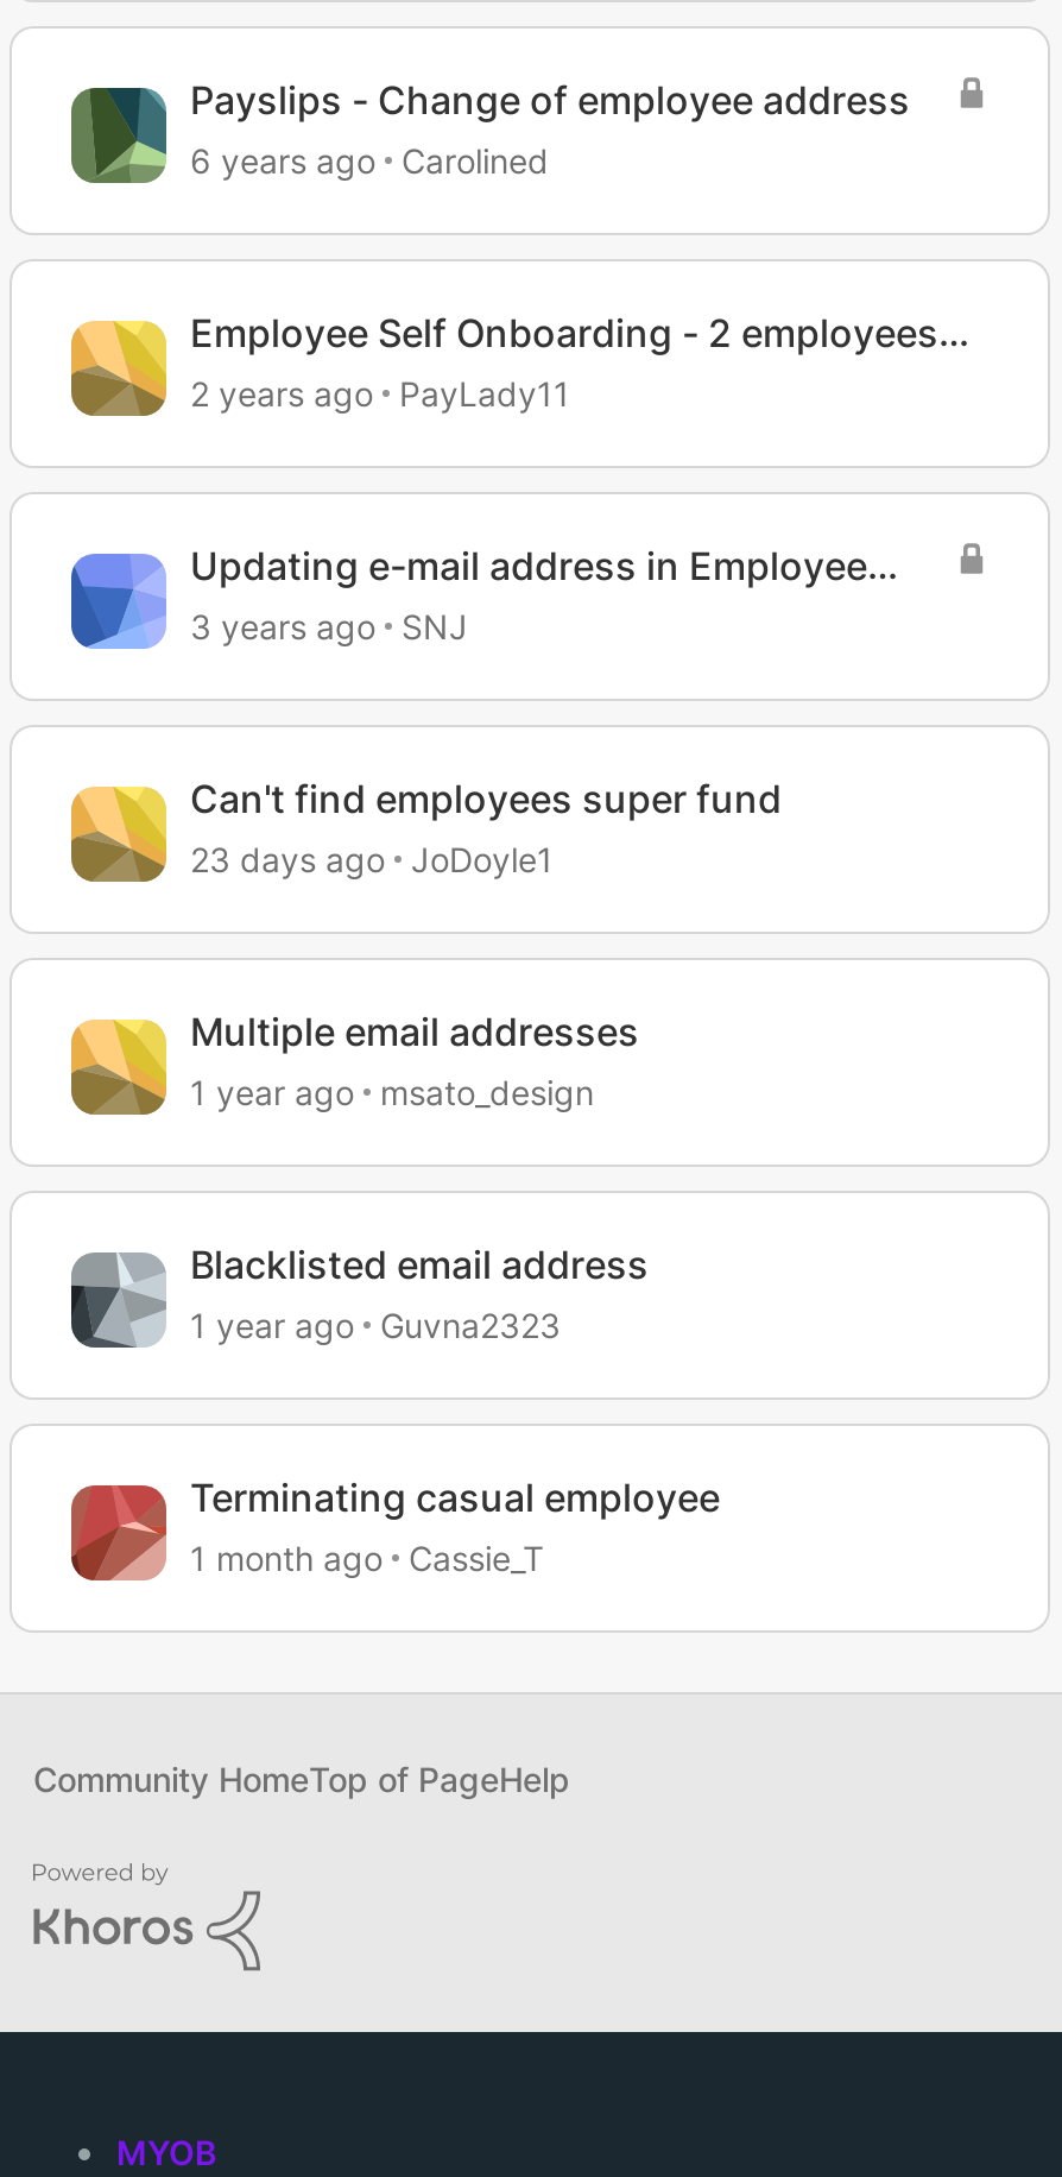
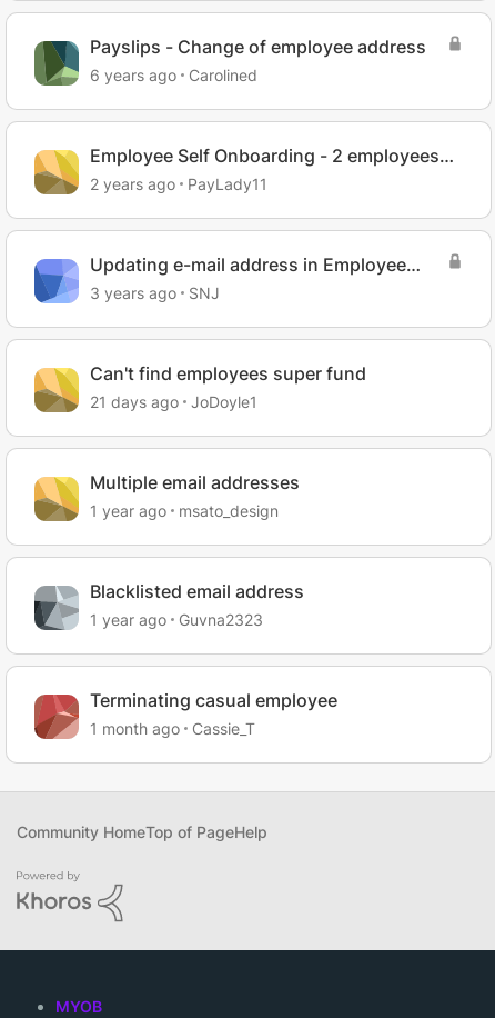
- 23 days ago JoDoyle1
+ 21 days ago JoDoyle1
